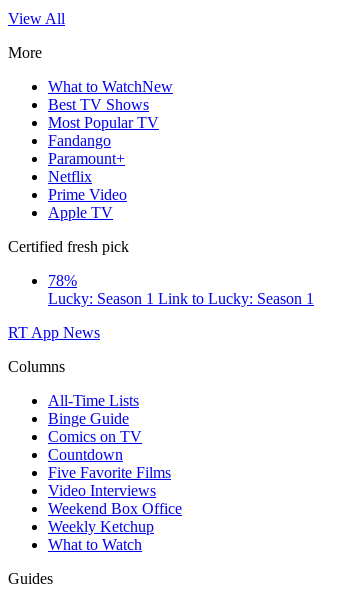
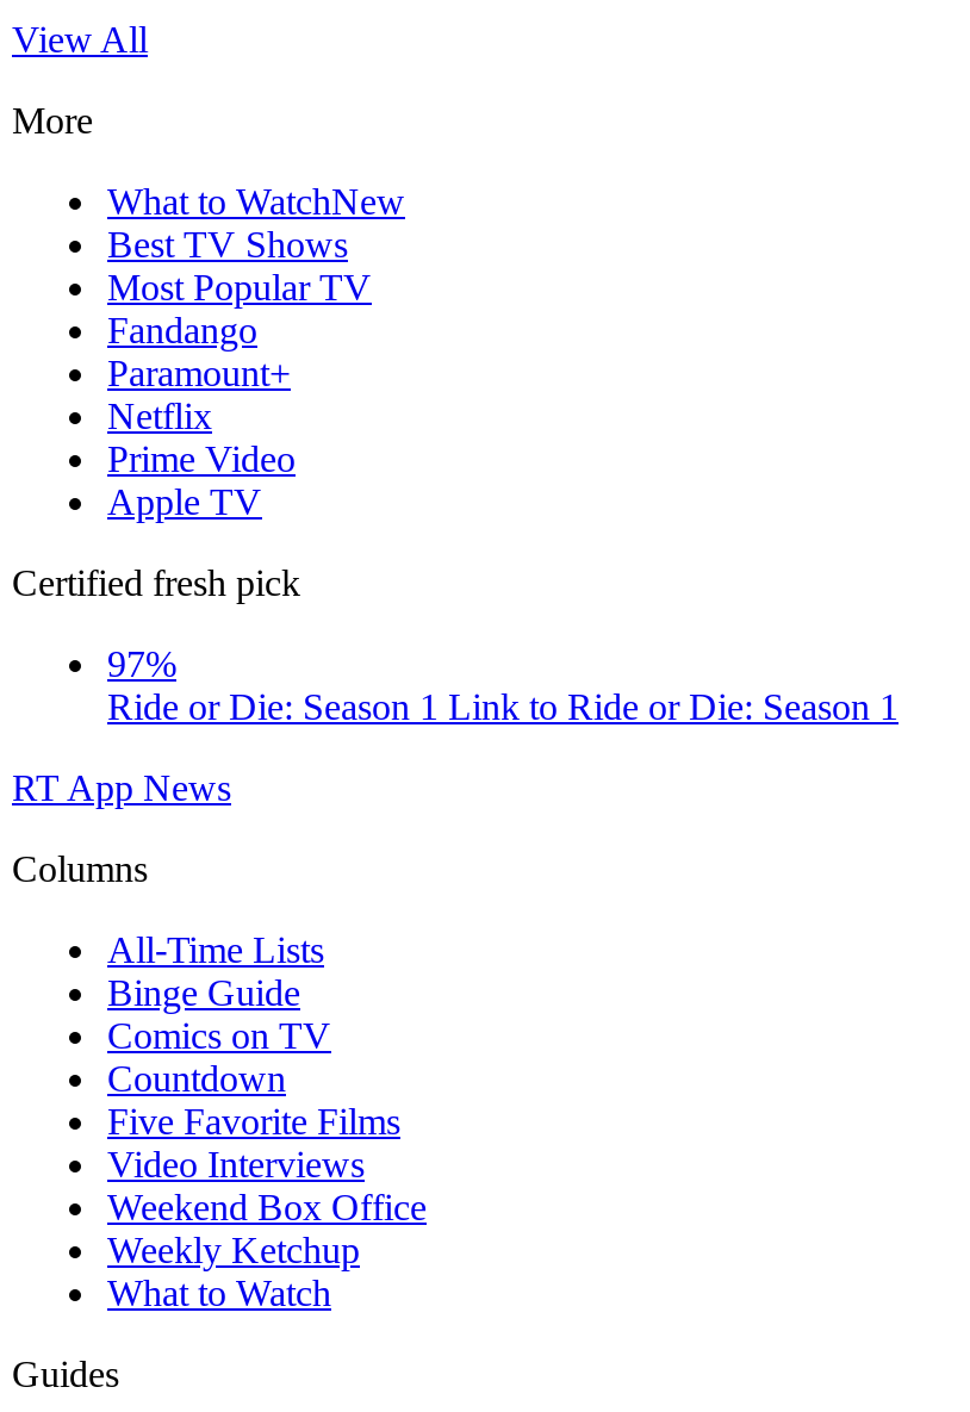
- 78%
- Lucky: Season 1 Link to Lucky: Season 1
+ 97%
+ Ride or Die: Season 1 Link to Ride or Die: Season 1
